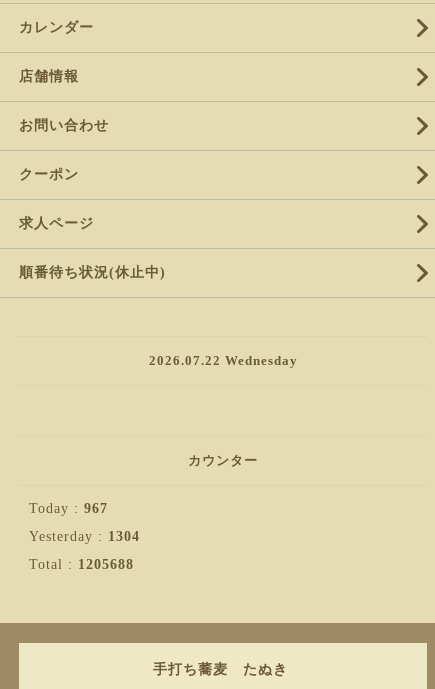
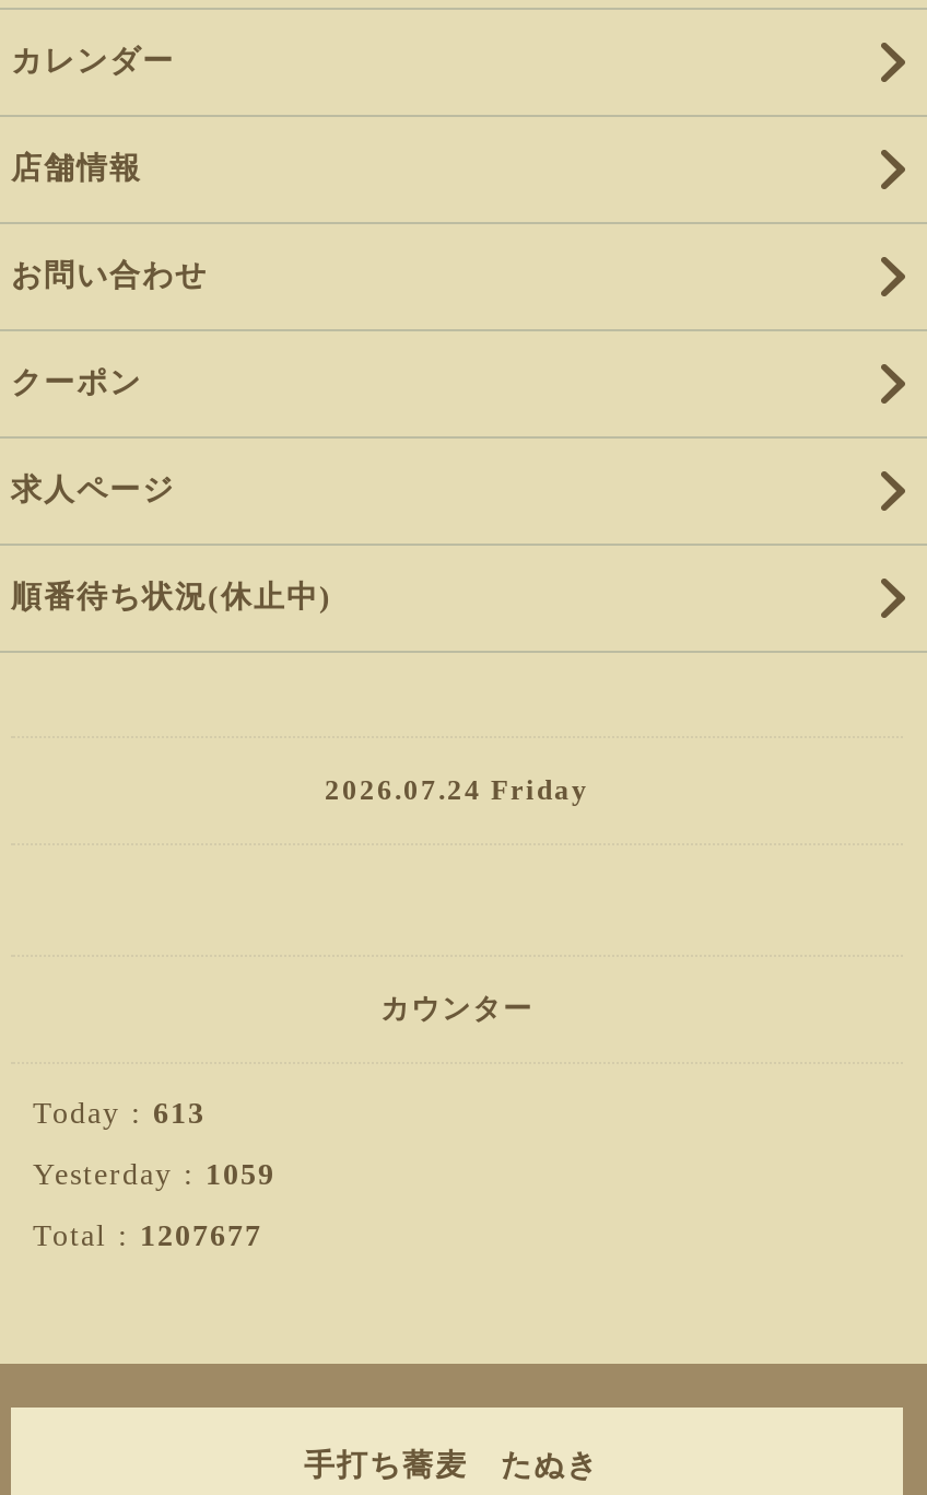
- 2026.07.22 Wednesday
+ 2026.07.24 Friday

- Today : 967
+ Today : 613

- Yesterday : 1304
+ Yesterday : 1059

- Total : 1205688
+ Total : 1207677
